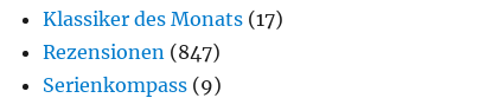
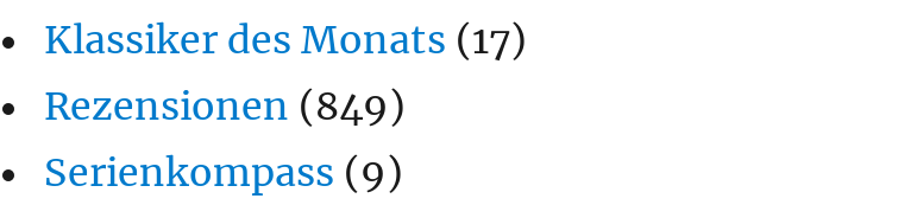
- Rezensionen (847)
+ Rezensionen (849)
